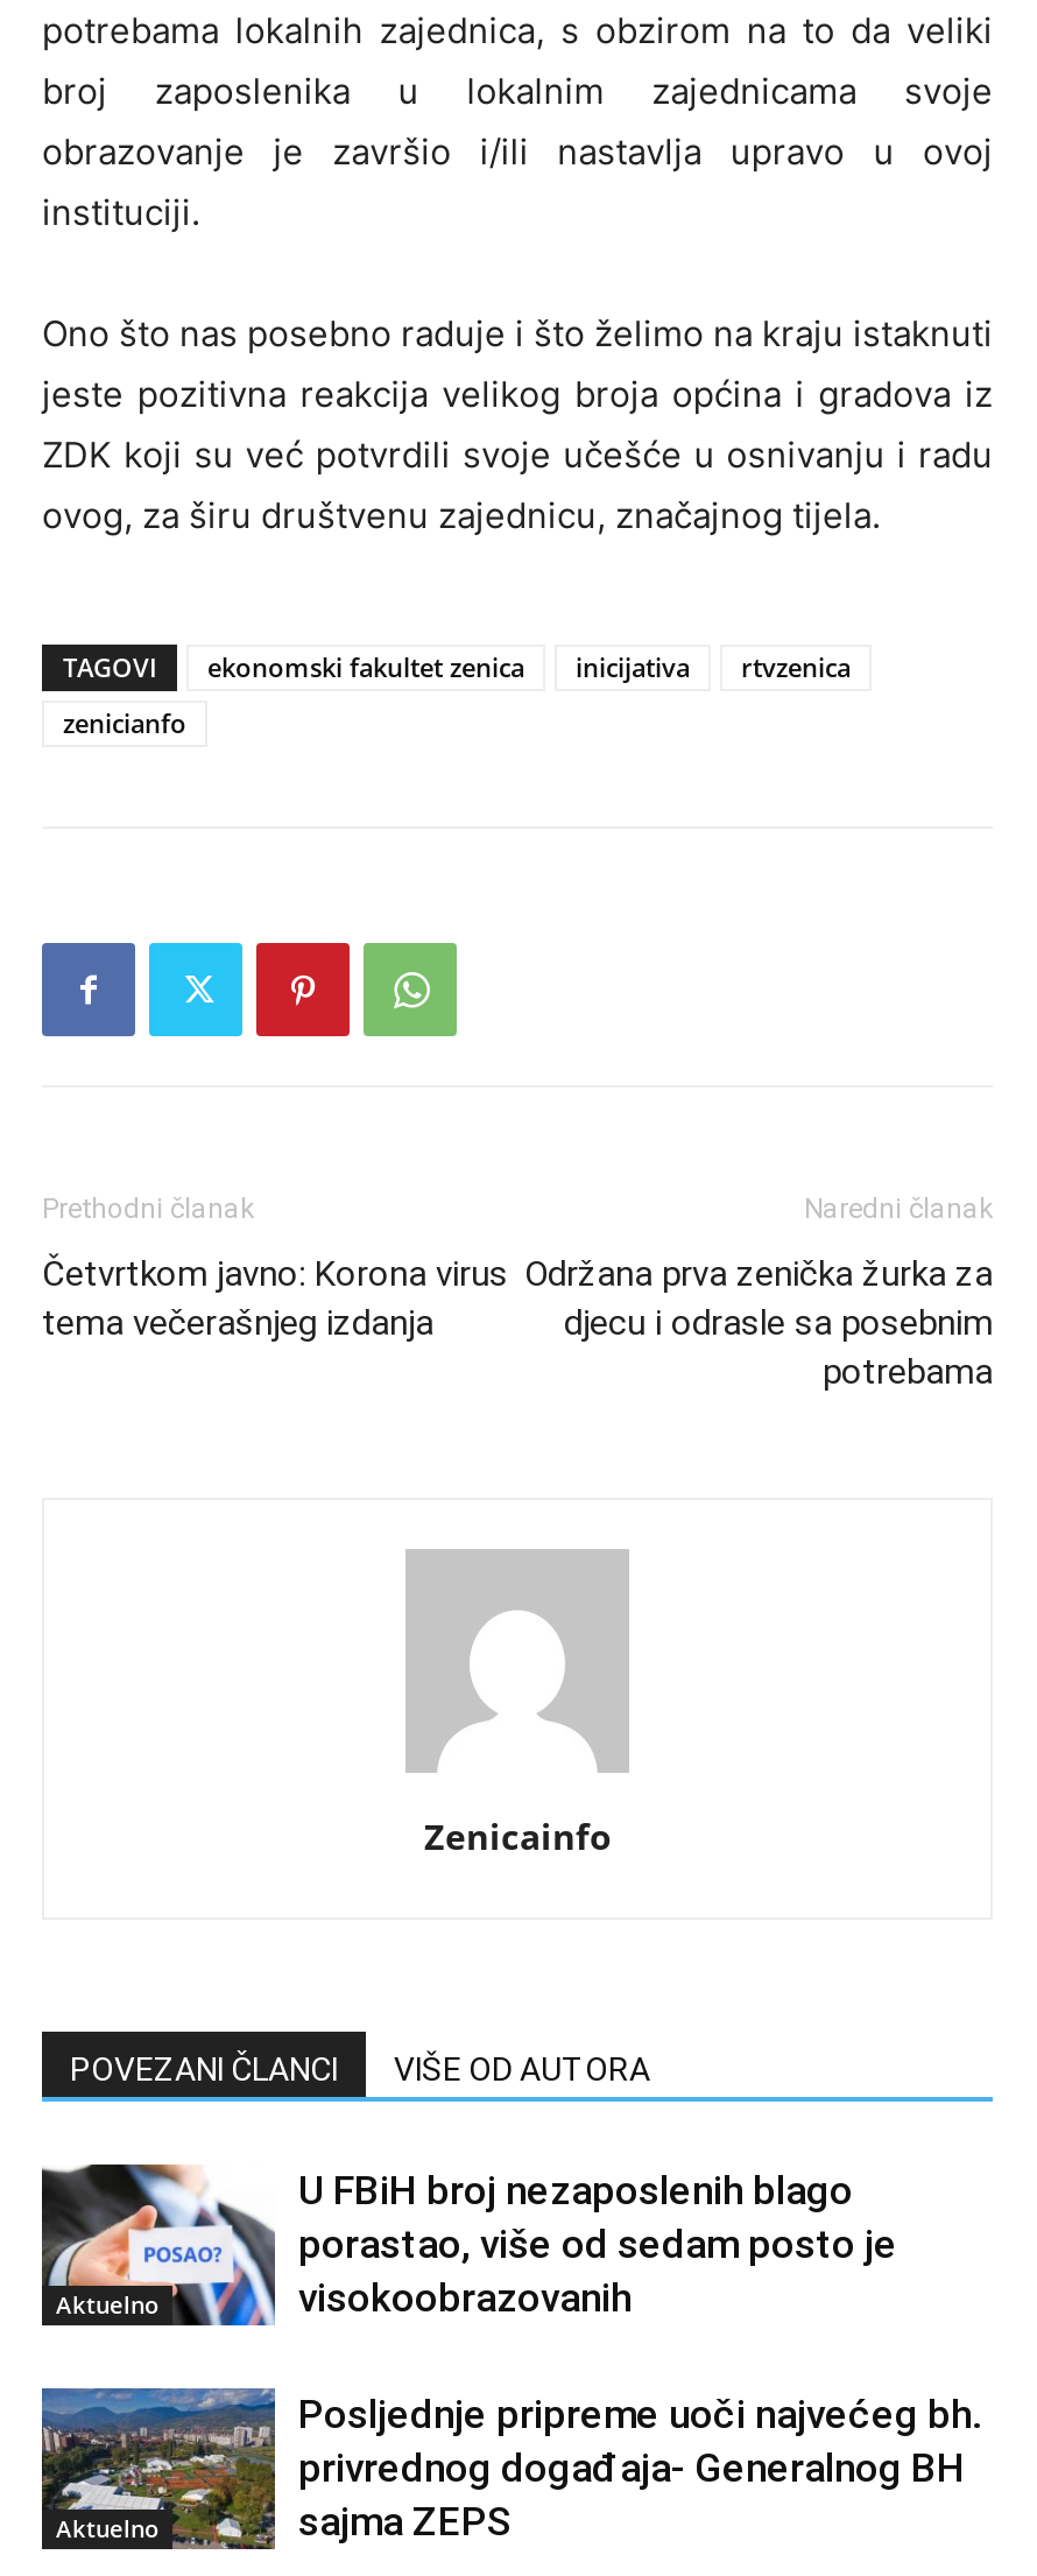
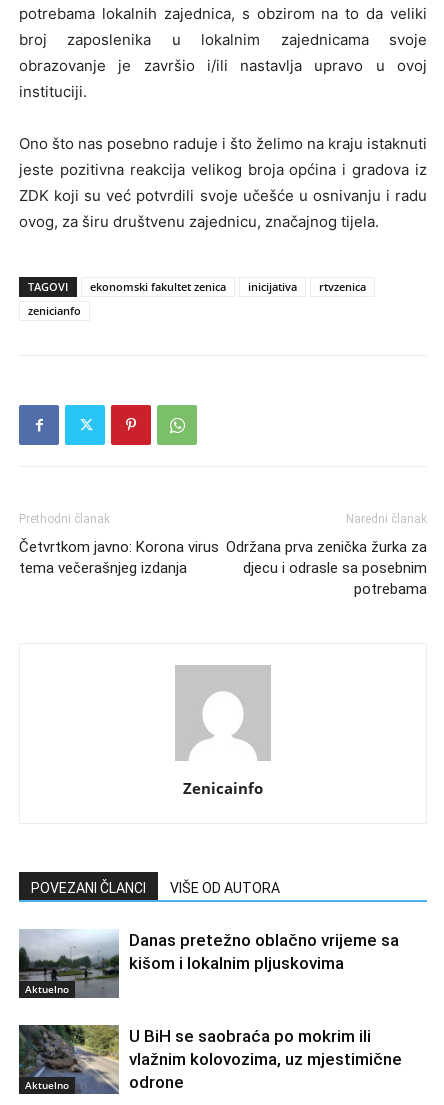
- [image]
- U FBiH broj nezaposlenih blago
- porastao, više od sedam posto je
- visokoobrazovanih
+ [image]
+ Danas pretežno oblačno vrijeme sa
+ kišom i lokalnim pljuskovima

- [image]
- Posljednje pripreme uoči najvećeg bh.
- privrednog događaja- Generalnog BH
- sajma ZEPS
+ [image]
+ U BiH se saobraća po mokrim ili
+ vlažnim kolovozima, uz mjestimične
+ odrone
